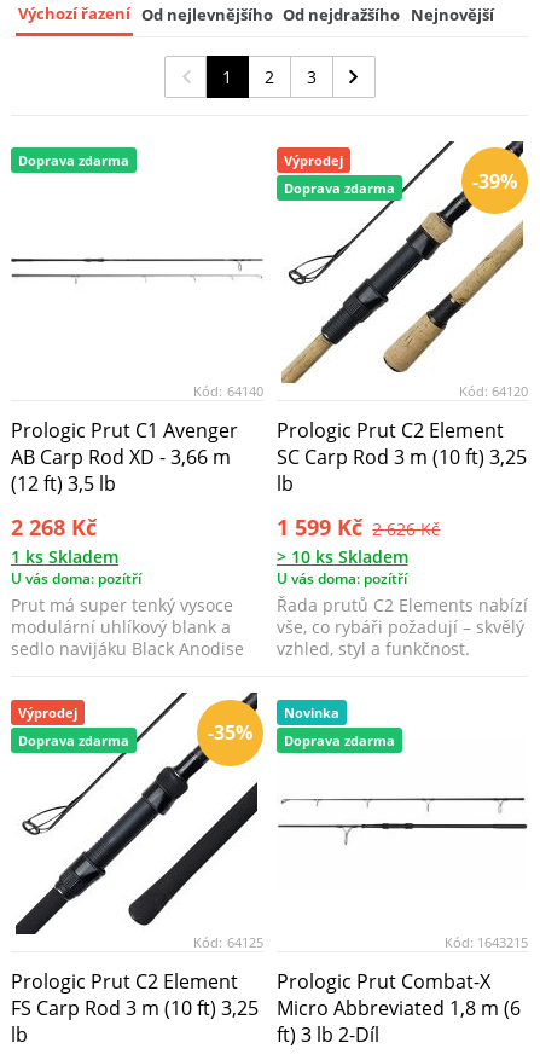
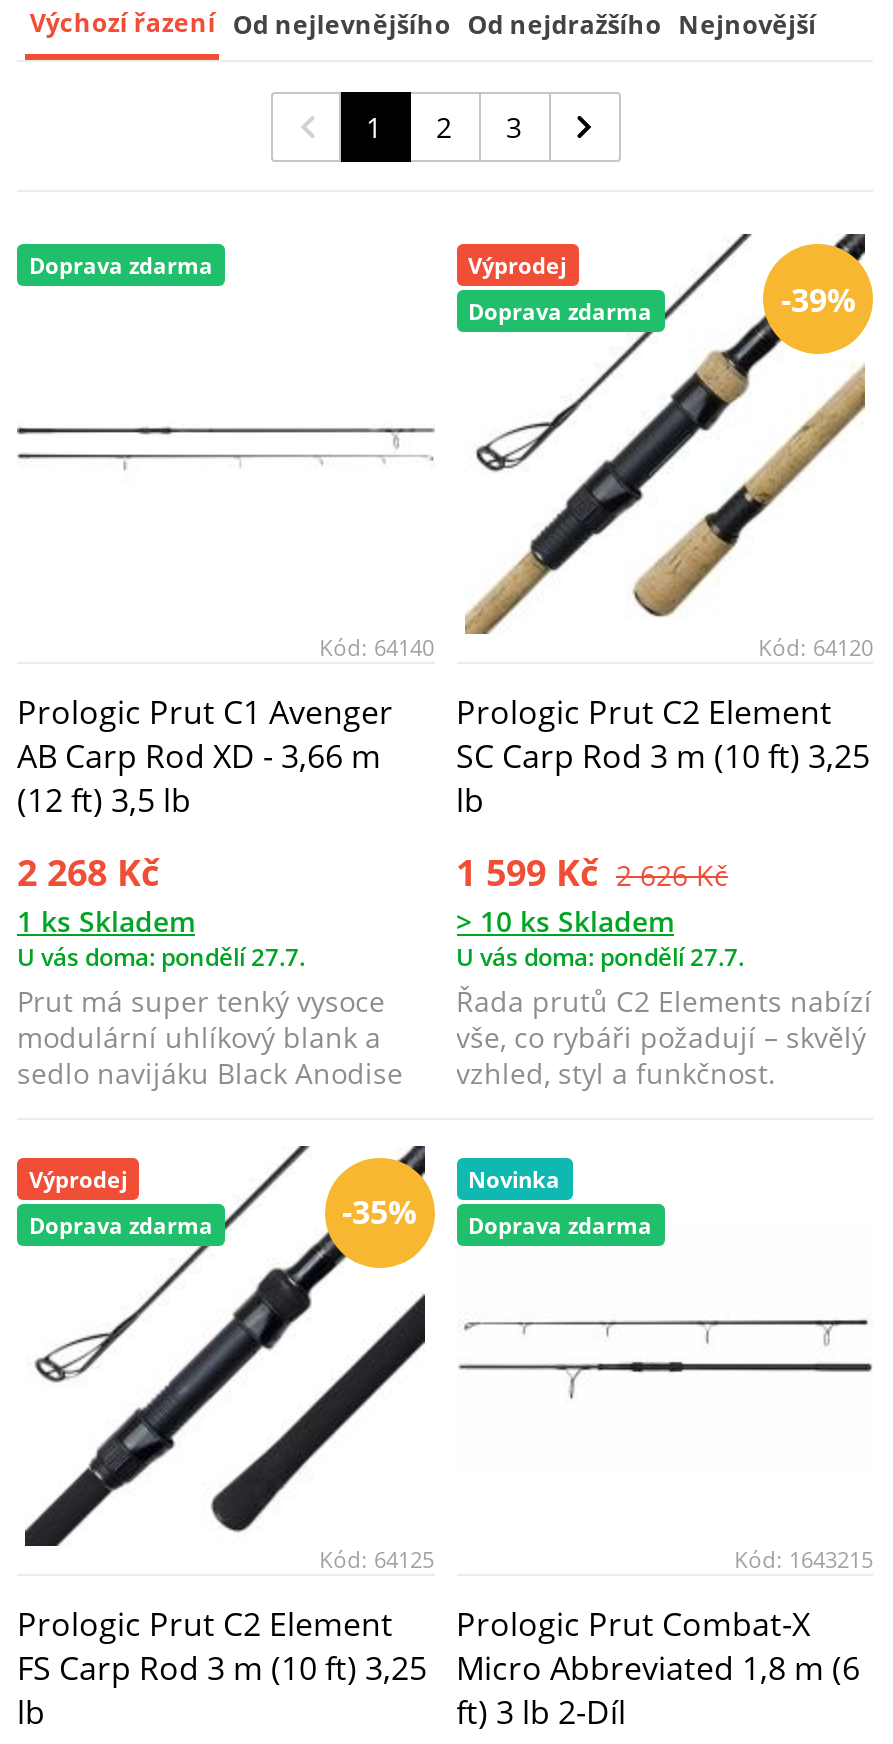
- U vás doma: pozítří
+ U vás doma: pondělí 27.7.

- U vás doma: pozítří
+ U vás doma: pondělí 27.7.
